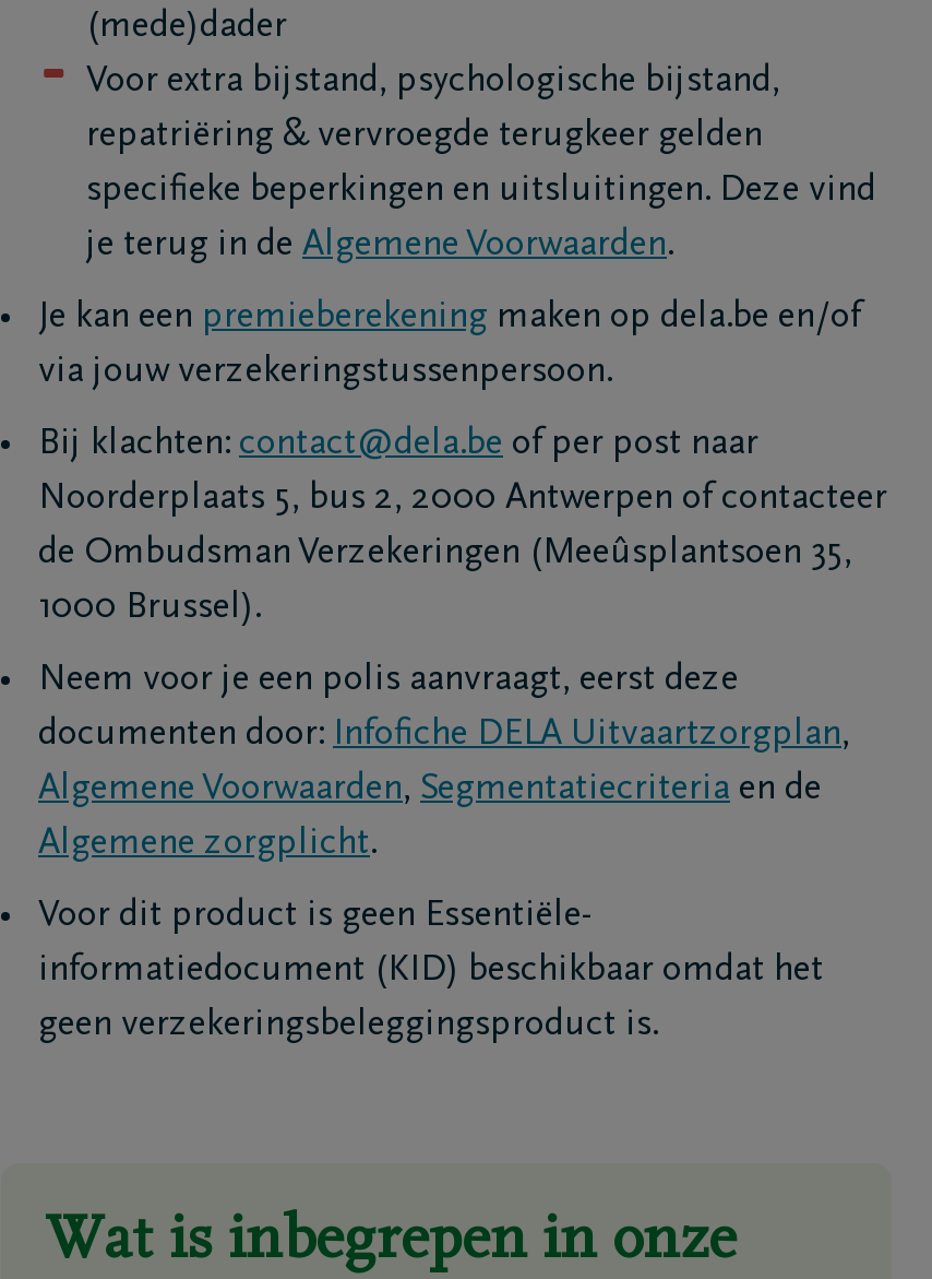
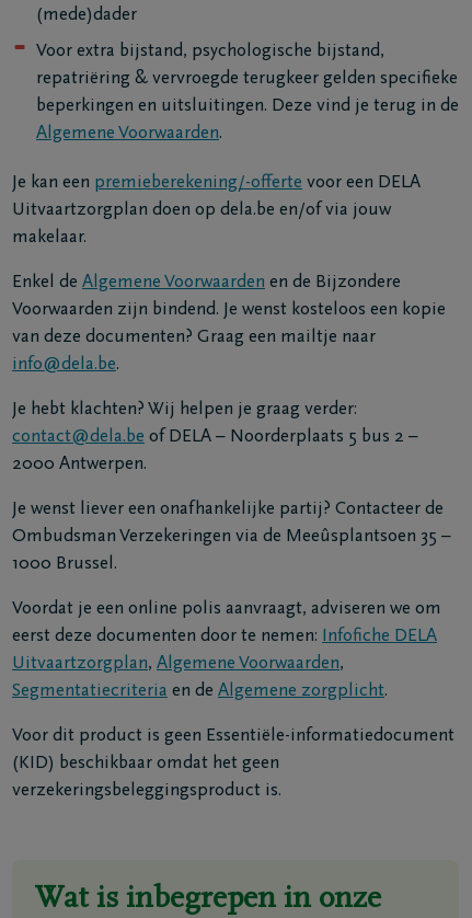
- repatriëring & vervroegde terugkeer gelden
- specifieke beperkingen en uitsluitingen. Deze vind
- je terug in de Algemene Voorwaarden.
- Je kan een premieberekening maken op dela.be en/of
- via jouw verzekeringstussenpersoon.
- Bij klachten: contact@dela.be of per post naar
- Noorderplaats 5, bus 2, 2000 Antwerpen of contacteer
- de Ombudsman Verzekeringen (Meeûsplantsoen 35,
- 1000 Brussel).
- Neem voor je een polis aanvraagt, eerst deze
- documenten door: Infofiche DELA Uitvaartzorgplan,
- Algemene Voorwaarden, Segmentatiecriteria en de
- Algemene zorgplicht.
- Voor dit product is geen Essentiële-
- informatiedocument (KID) beschikbaar omdat het
- geen verzekeringsbeleggingsproduct is.
+ repatriëring & vervroegde terugkeer gelden specifieke
+ beperkingen en uitsluitingen. Deze vind je terug in de
+ Algemene Voorwaarden.
+ Je kan een premieberekening/-offerte voor een DELA
+ Uitvaartzorgplan doen op dela.be en/of via jouw
+ makelaar.
+ Enkel de Algemene Voorwaarden en de Bijzondere
+ Voorwaarden zijn bindend. Je wenst kosteloos een kopie
+ van deze documenten? Graag een mailtje naar
+ info@dela.be.
+ Je hebt klachten? Wij helpen je graag verder:
+ contact@dela.be of DELA – Noorderplaats 5 bus 2 –
+ 2000 Antwerpen.
+ Je wenst liever een onafhankelijke partij? Contacteer de
+ Ombudsman Verzekeringen via de Meeûsplantsoen 35 –
+ 1000 Brussel.
+ Voordat je een online polis aanvraagt, adviseren we om
+ eerst deze documenten door te nemen: Infofiche DELA
+ Uitvaartzorgplan, Algemene Voorwaarden,
+ Segmentatiecriteria en de Algemene zorgplicht.
+ Voor dit product is geen Essentiële-informatiedocument
+ (KID) beschikbaar omdat het geen
+ verzekeringsbeleggingsproduct is.
